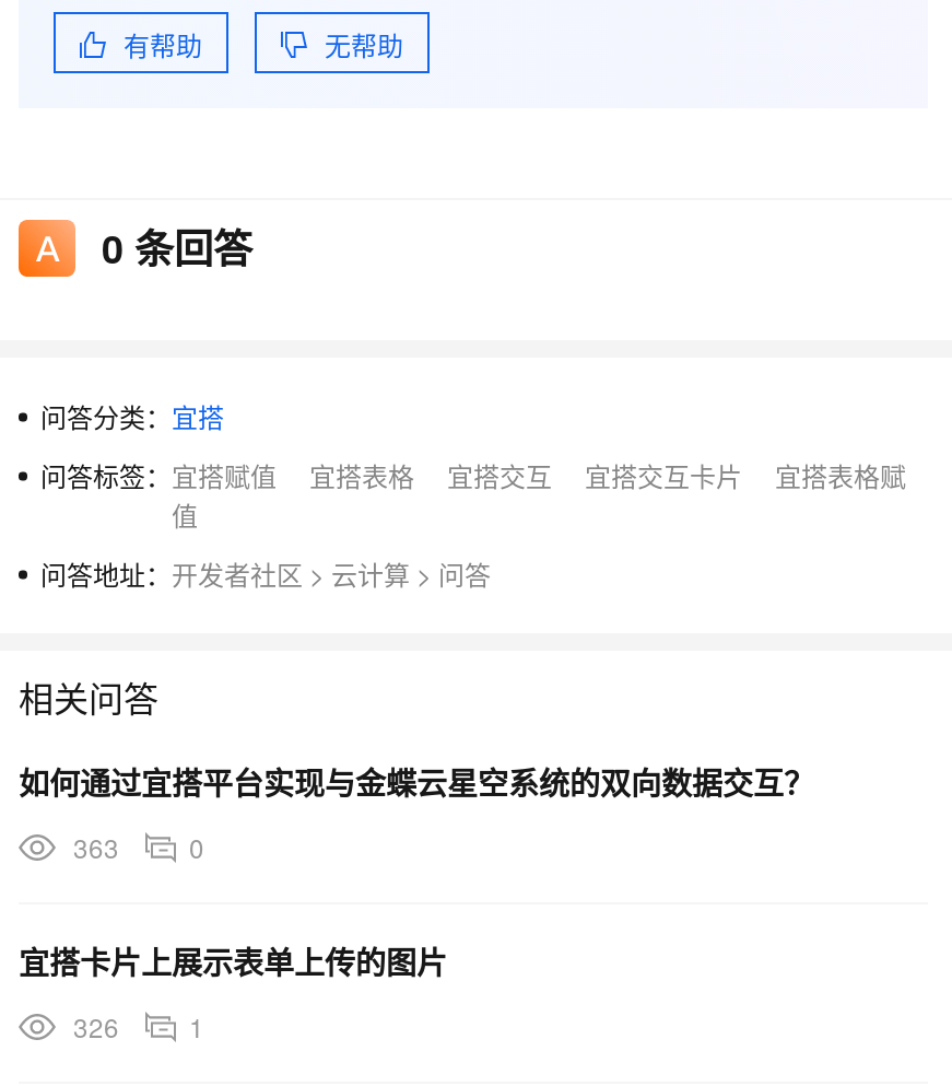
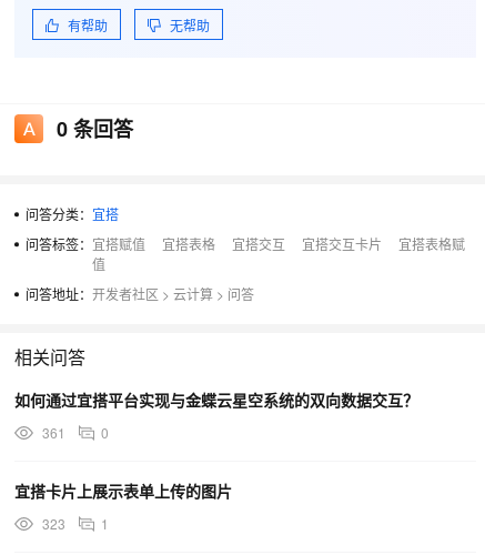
- 363 0
+ 361 0

- 326 1
+ 323 1
